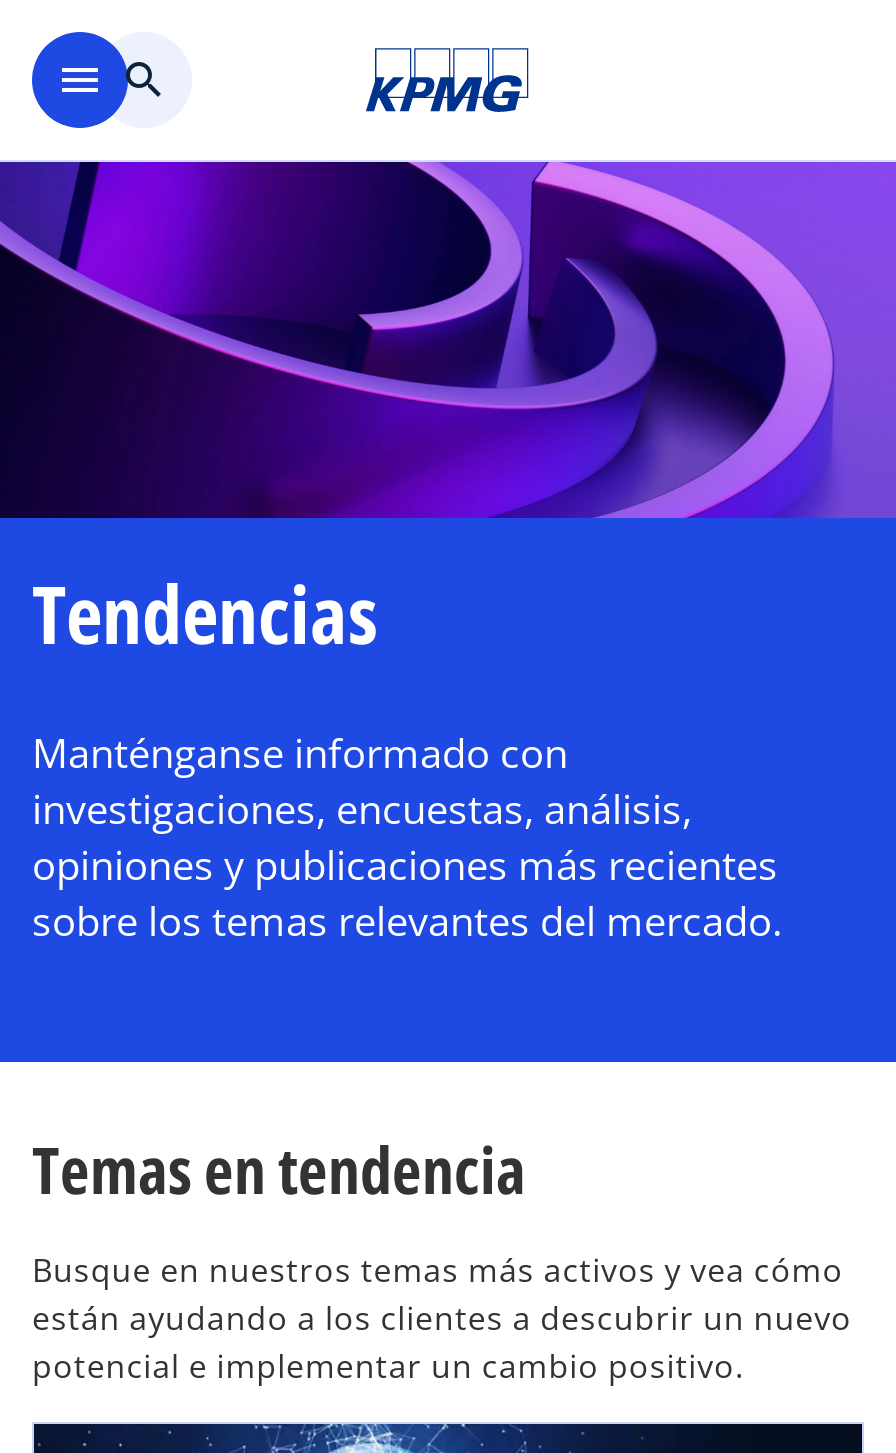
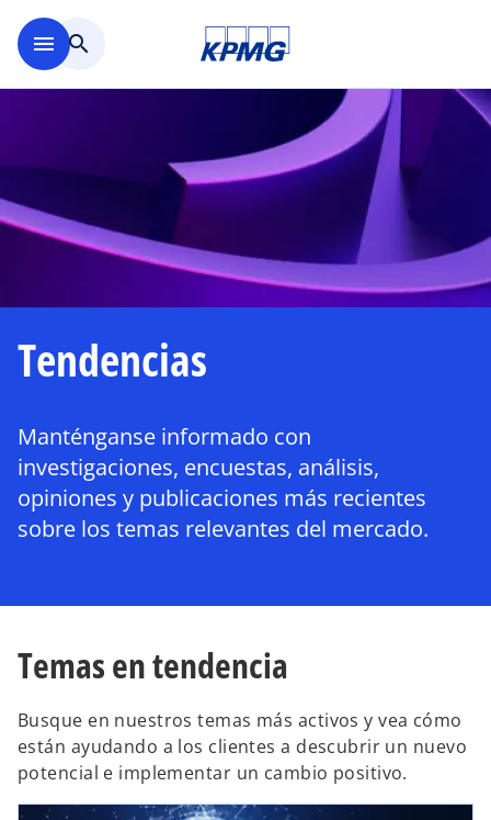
- [image]
+ [image]
